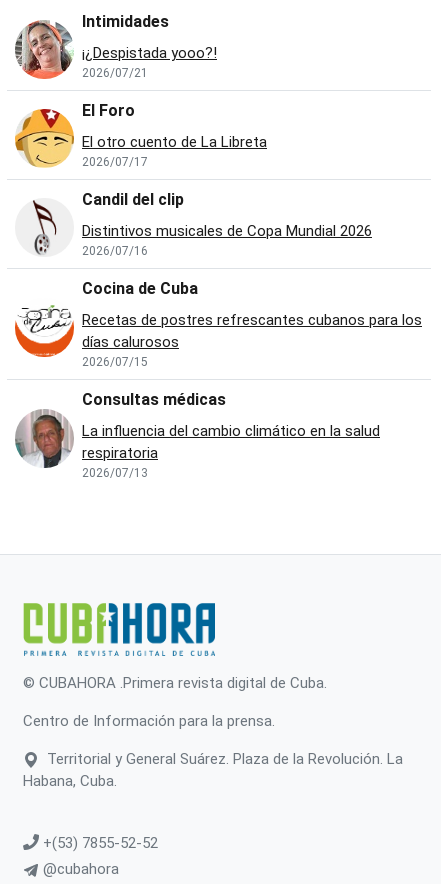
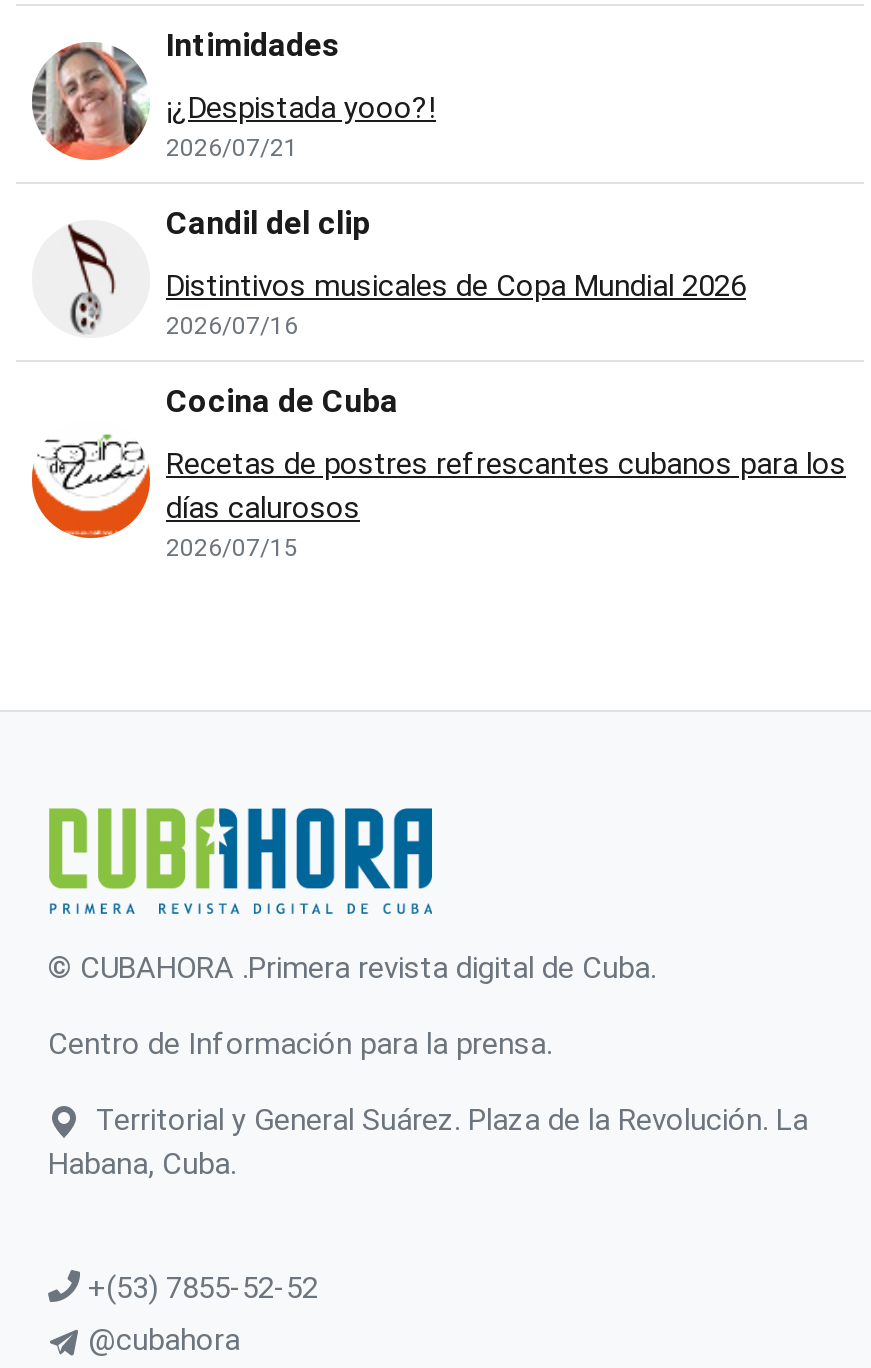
- [image]
- El Foro
- El otro cuento de La Libreta
- 2026/07/17

- [image]
- Consultas médicas
- La influencia del cambio climático en la salud
- respiratoria
- 2026/07/13
